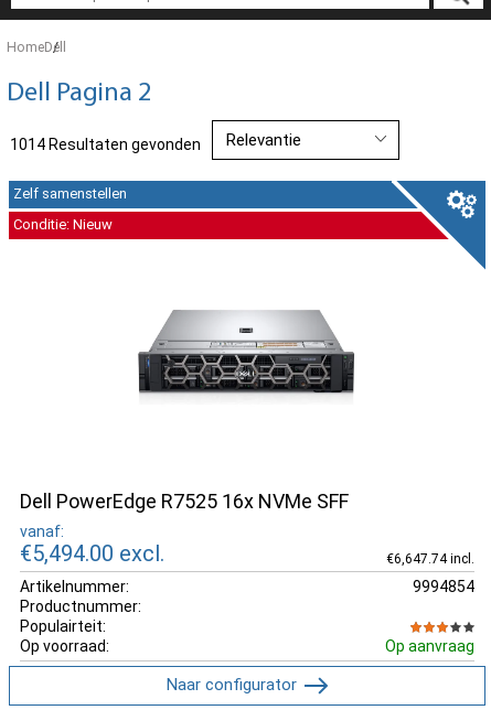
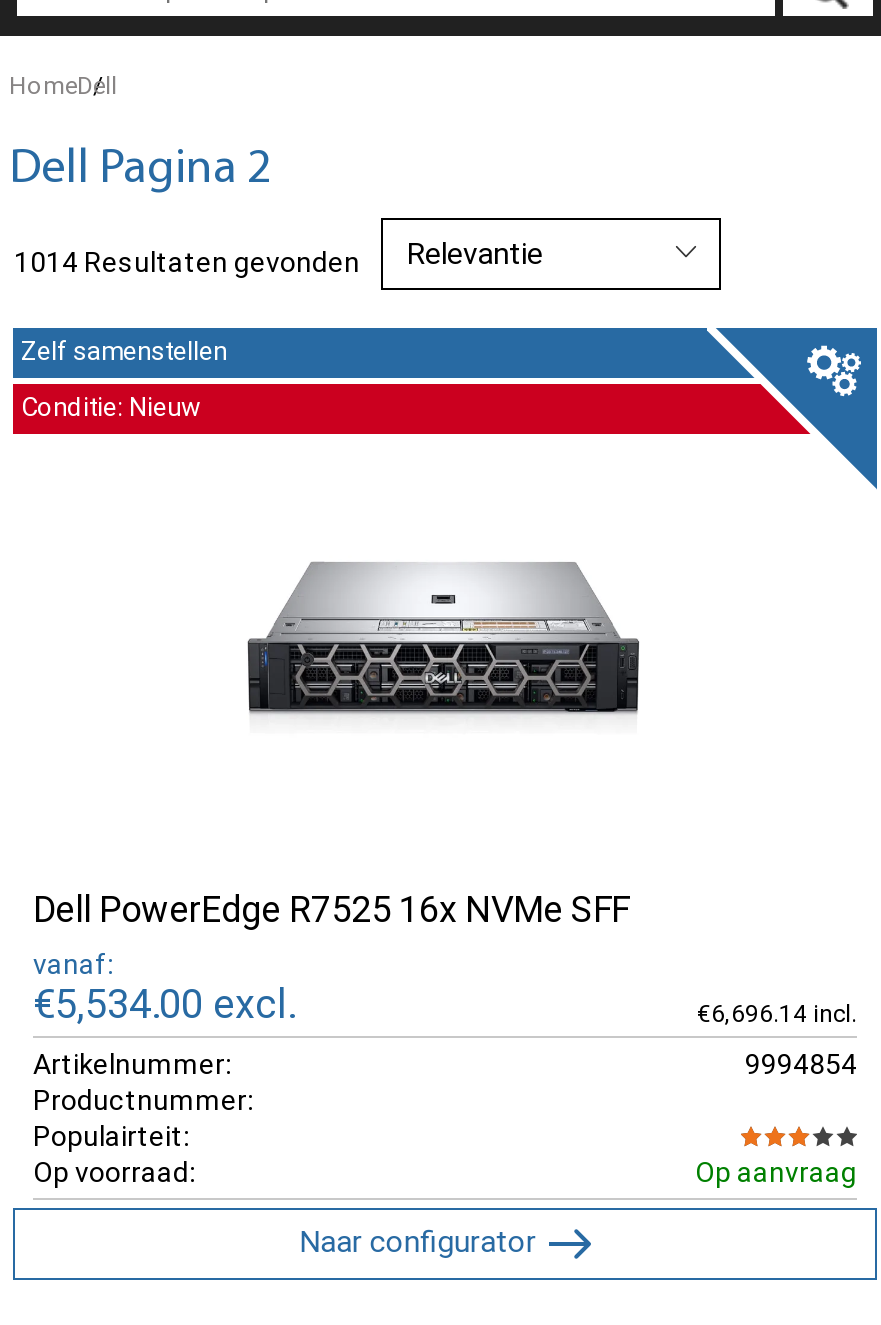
- €5,494.00 excl.
+ €5,534.00 excl.

- €6,647.74 incl.
+ €6,696.14 incl.
